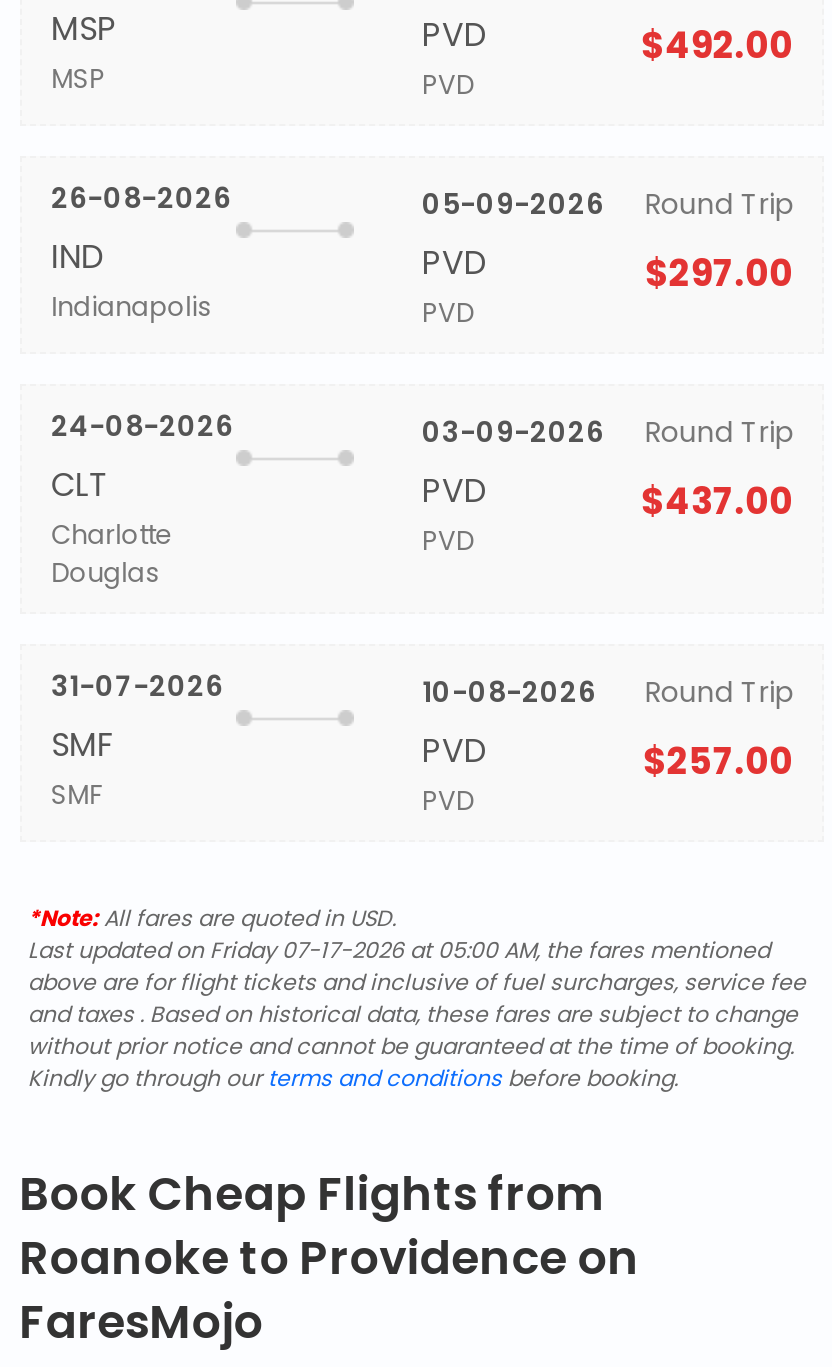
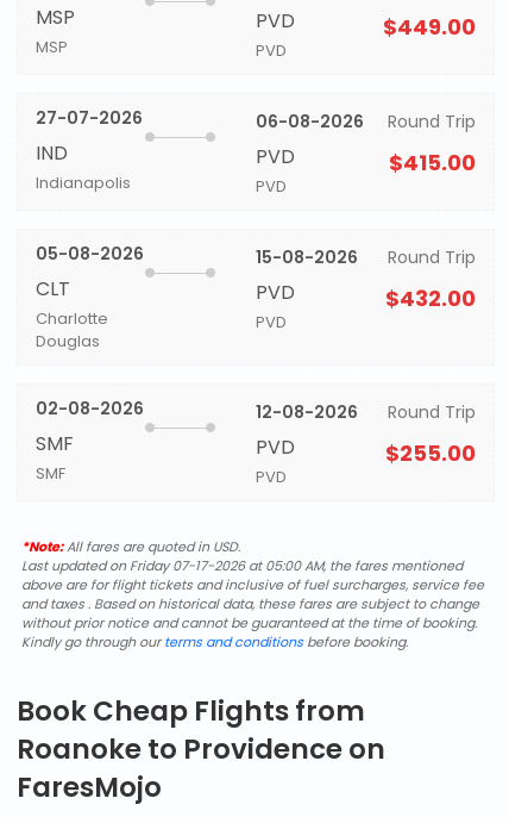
- $492.00
+ $449.00

- 26-08-2026
+ 27-07-2026

- 05-09-2026 Round Trip
+ 06-08-2026 Round Trip

- $297.00
+ $415.00

- 24-08-2026
+ 05-08-2026

- 03-09-2026 Round Trip
+ 15-08-2026 Round Trip

- $437.00
+ $432.00

- 31-07-2026
+ 02-08-2026

- 10-08-2026 Round Trip
+ 12-08-2026 Round Trip

- $257.00
+ $255.00
